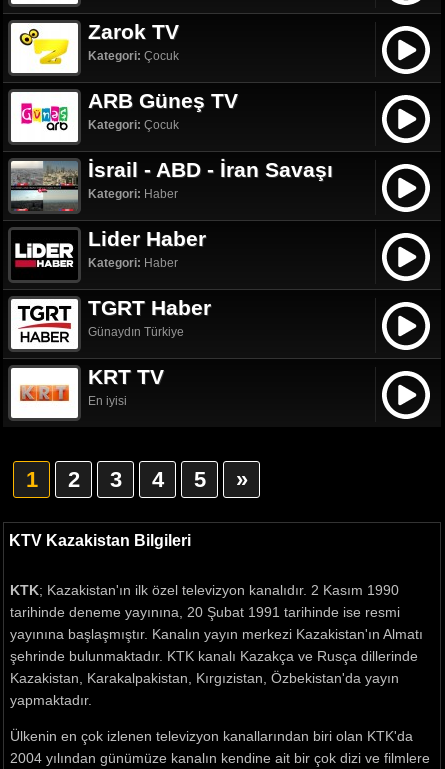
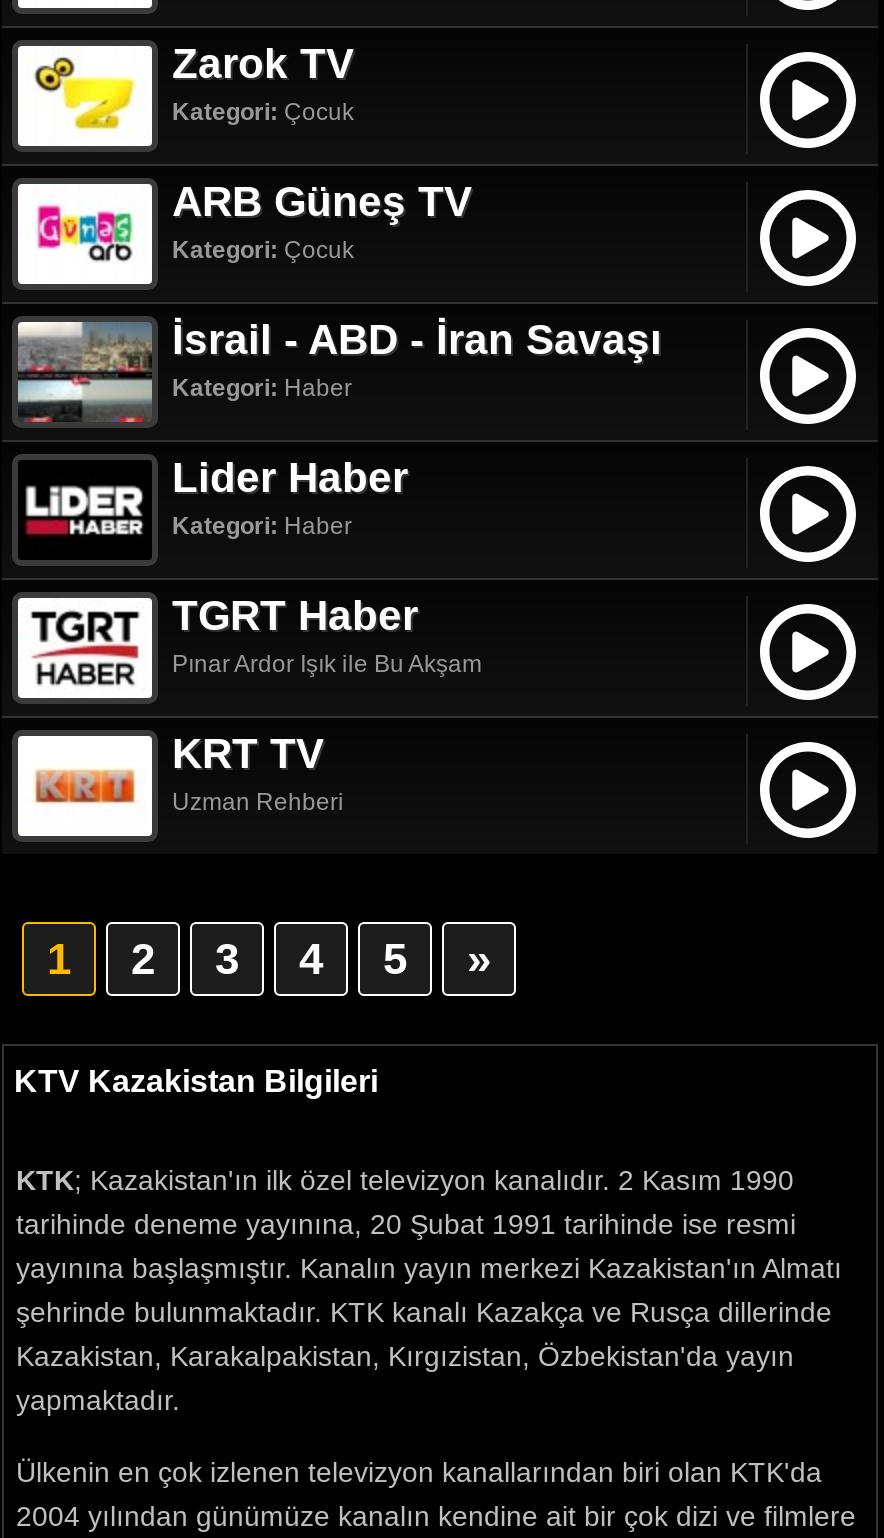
- Günaydın Türkiye
+ Pınar Ardor Işık ile Bu Akşam

- En iyisi
+ Uzman Rehberi
